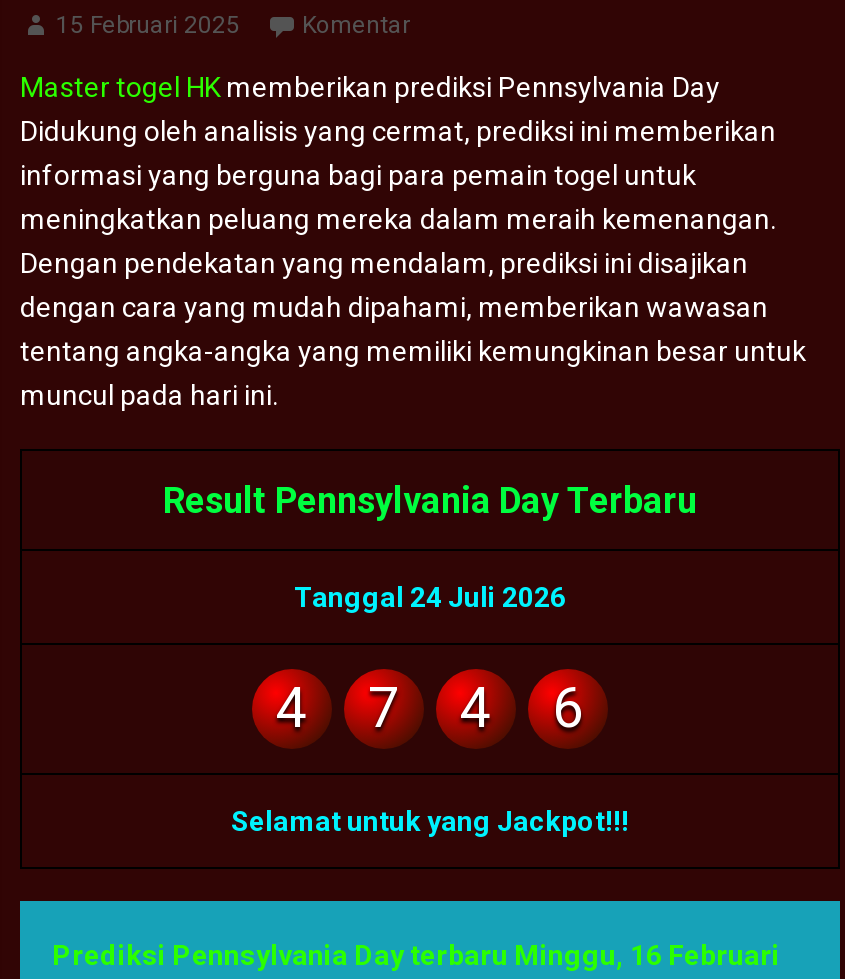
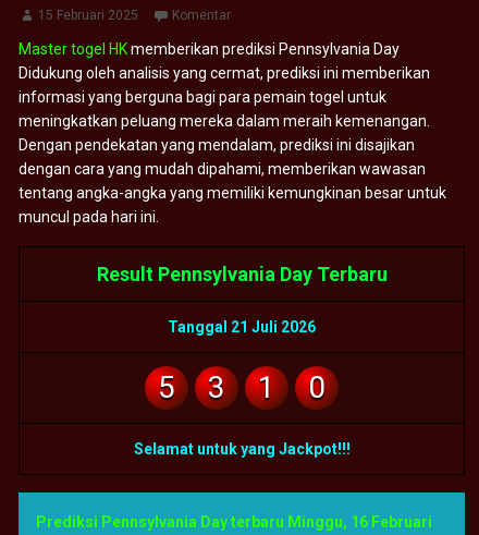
- Tanggal 24 Juli 2026
+ Tanggal 21 Juli 2026

- 4
+ 5

- 7
+ 3

- 4
+ 1

- 6
+ 0
